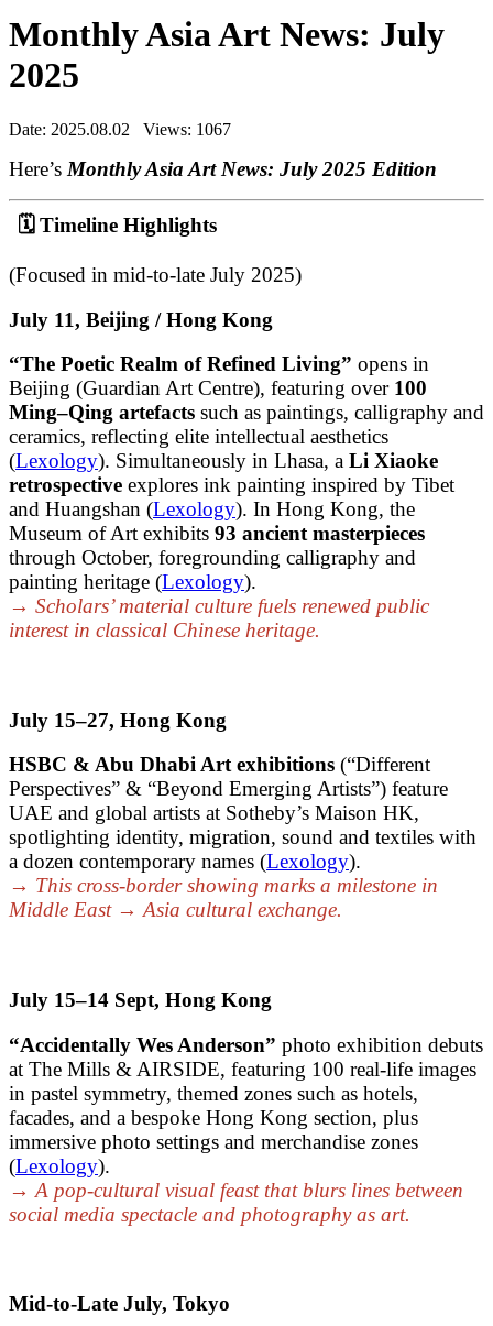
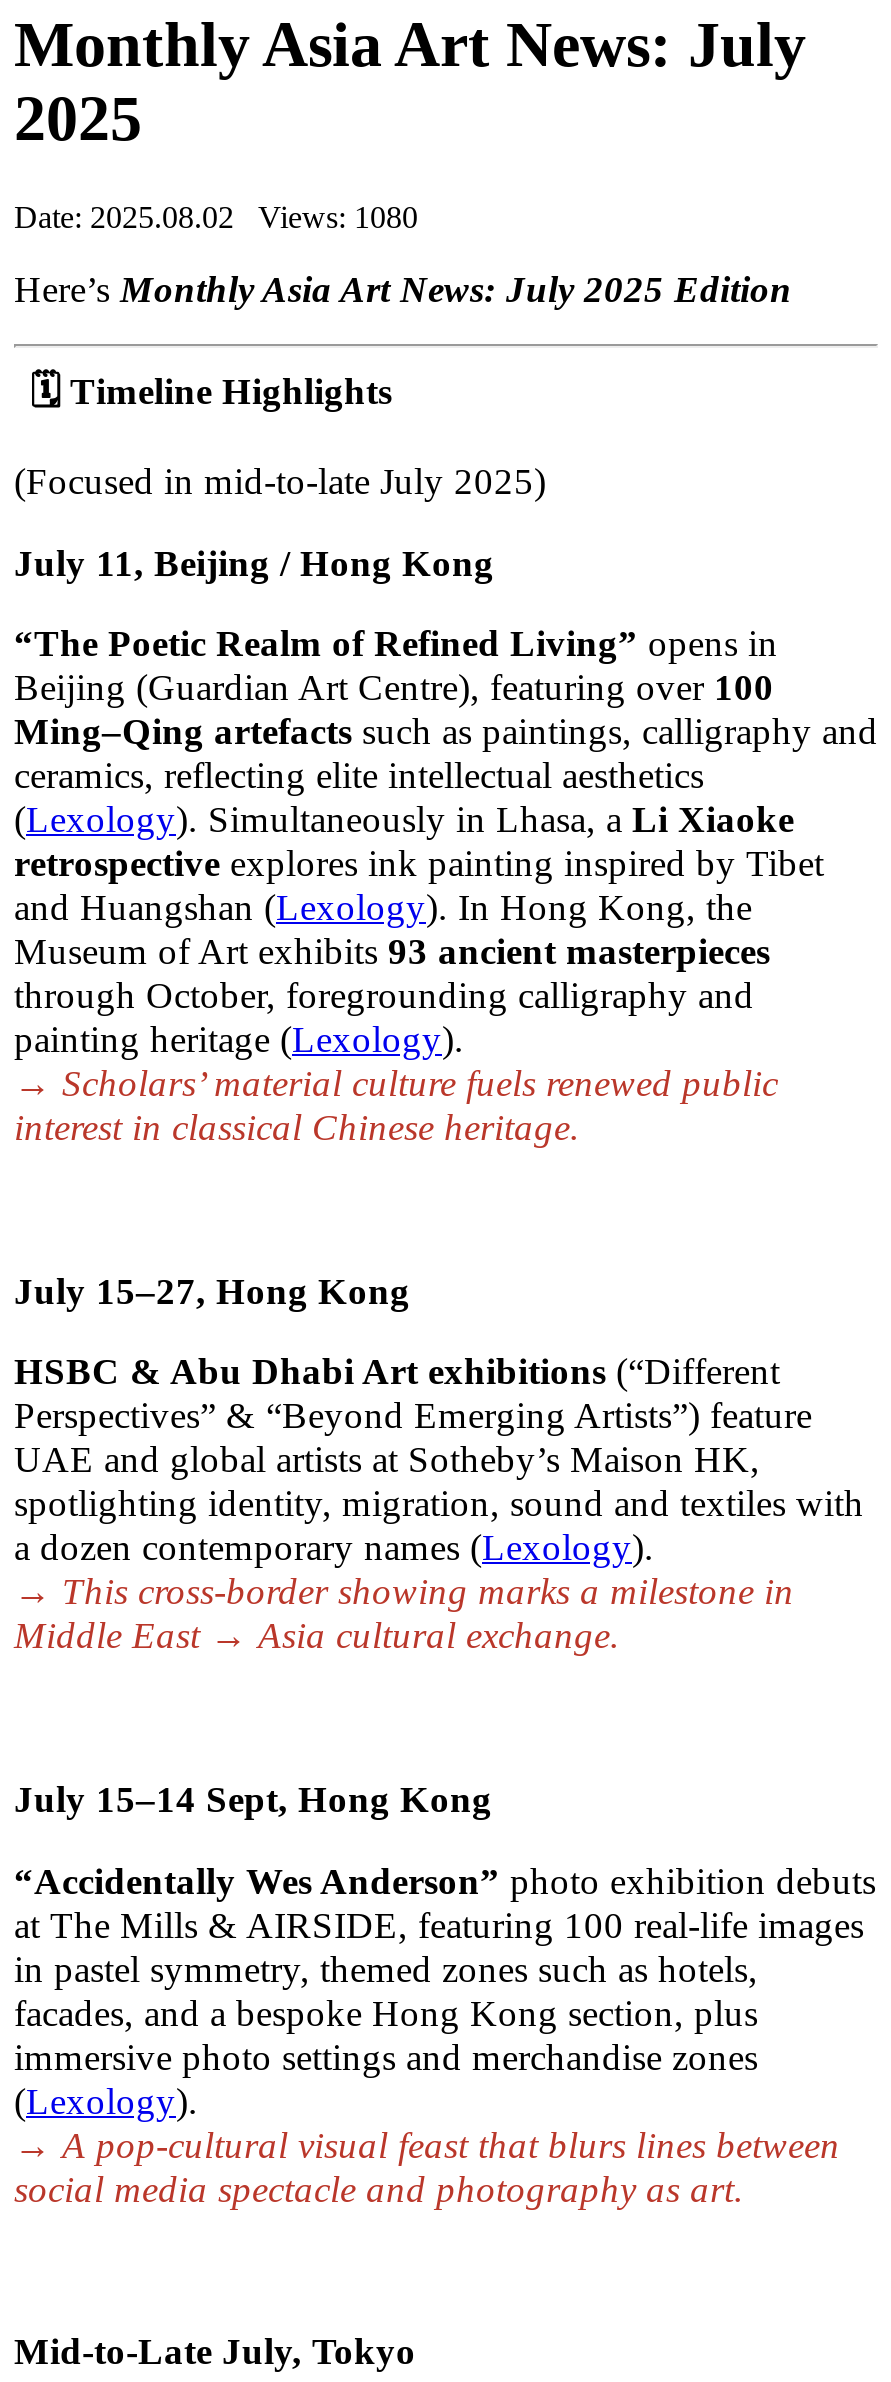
- Date: 2025.08.02 Views: 1067
+ Date: 2025.08.02 Views: 1080
